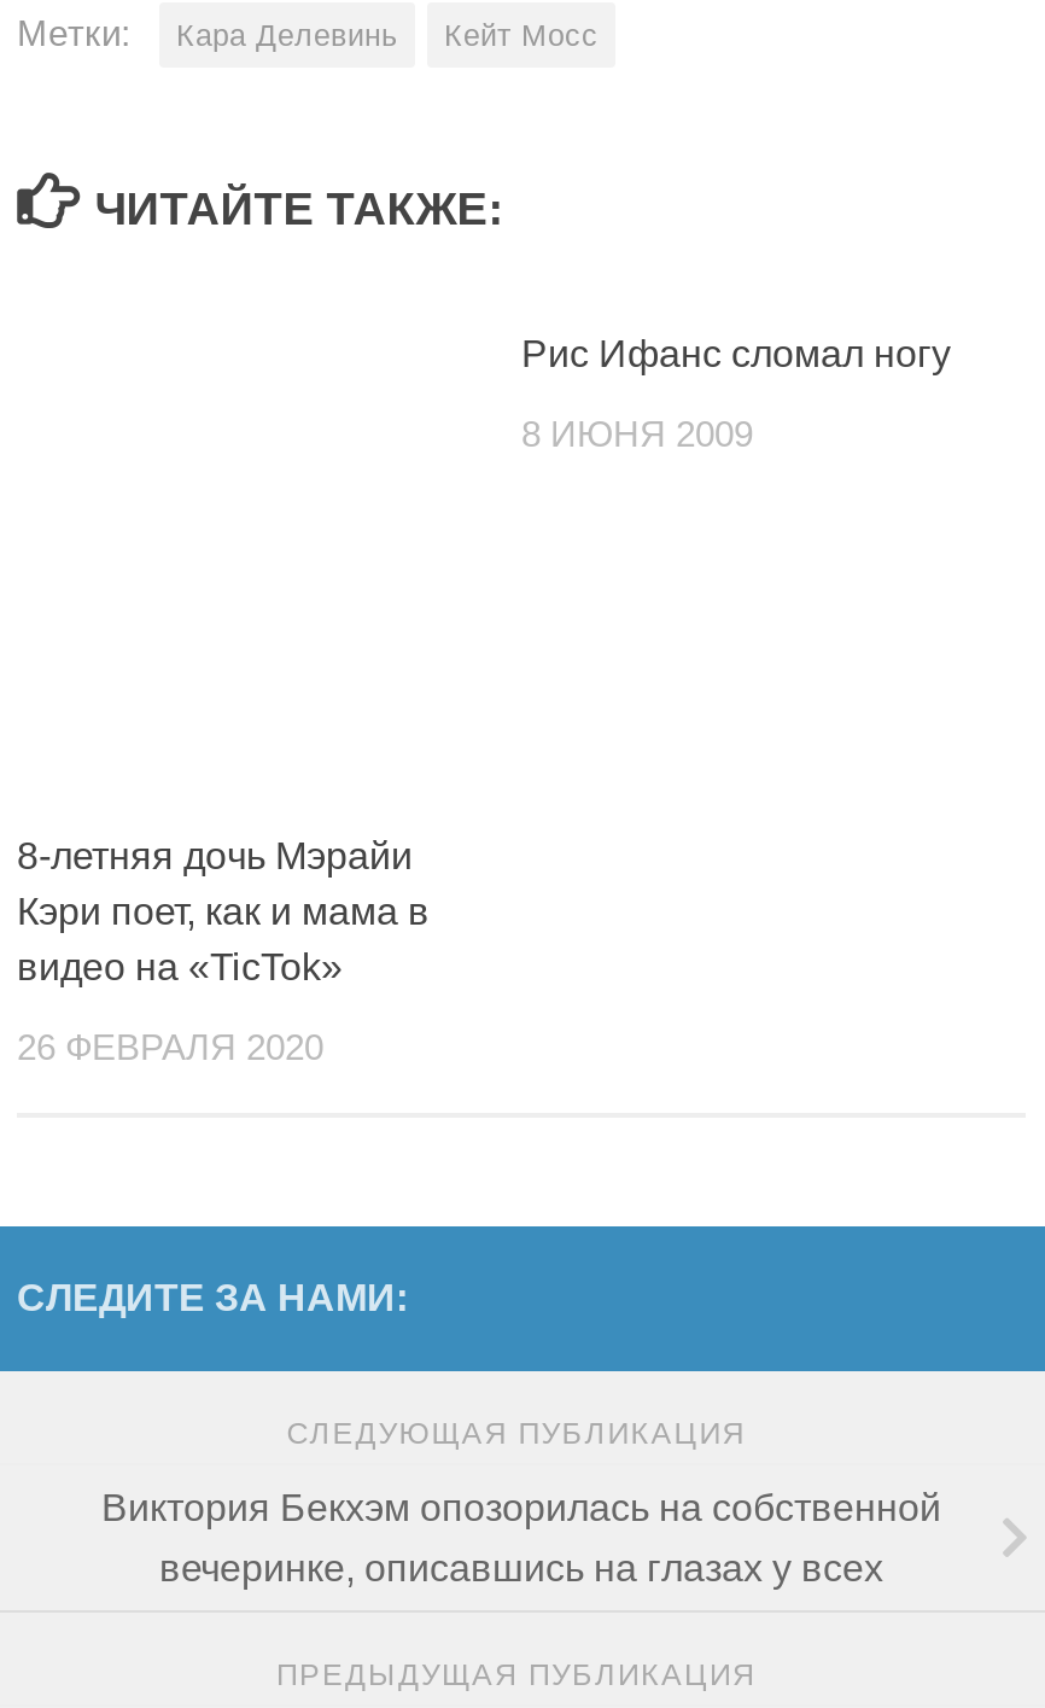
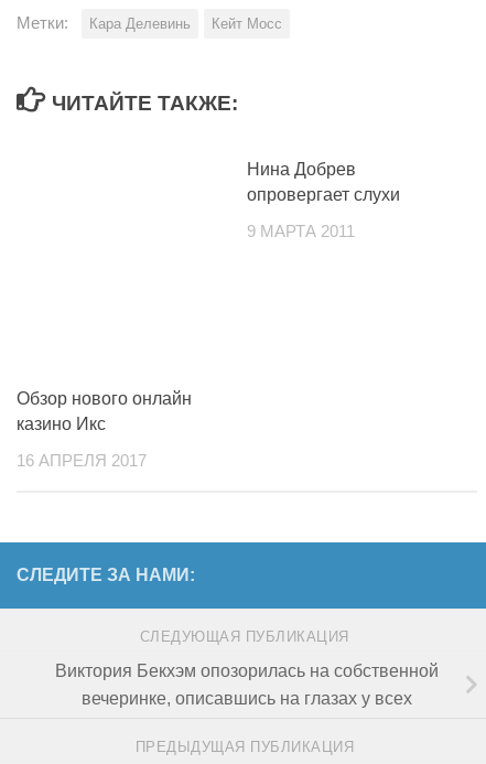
- Рис Ифанс сломал ногу
+ Нина Добрев
+ опровергает слухи

- 8 ИЮНЯ 2009
+ 9 МАРТА 2011

- 8-летняя дочь Мэрайи
- Кэри поет, как и мама в
- видео на «TicTok»
+ Обзор нового онлайн
+ казино Икс

- 26 ФЕВРАЛЯ 2020
+ 16 АПРЕЛЯ 2017
